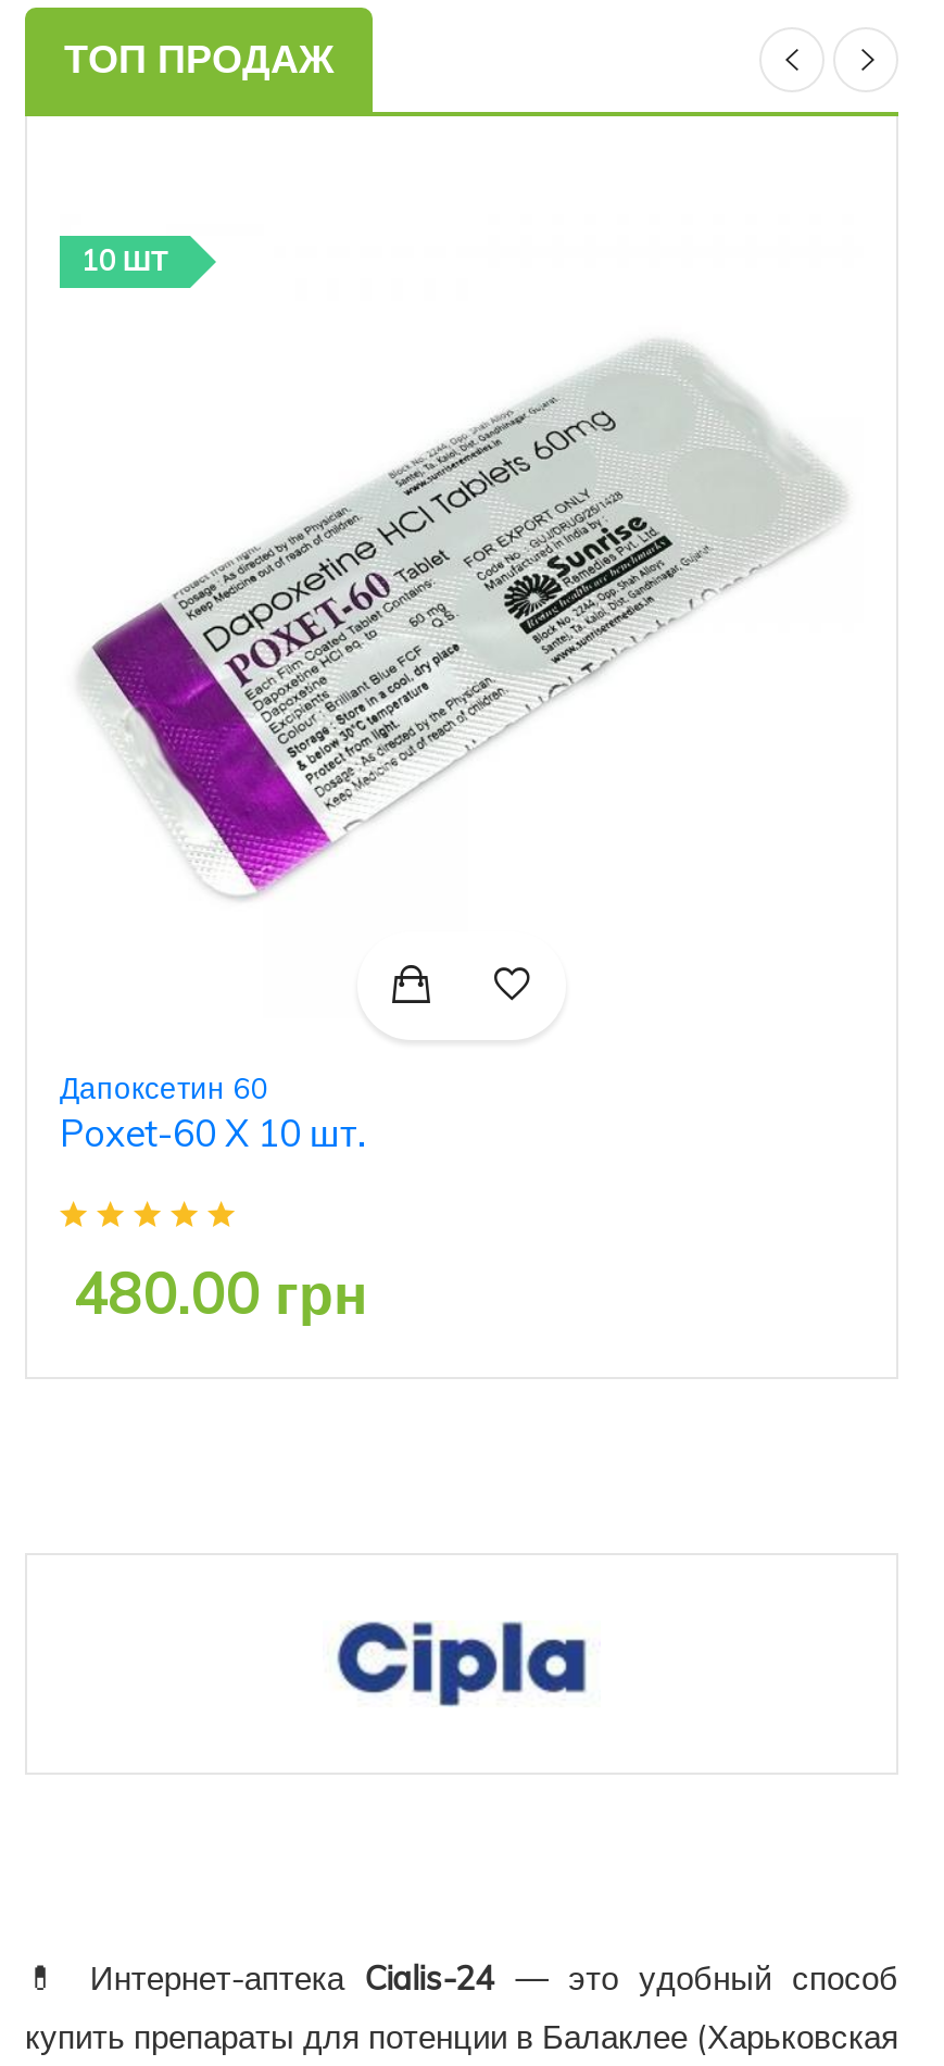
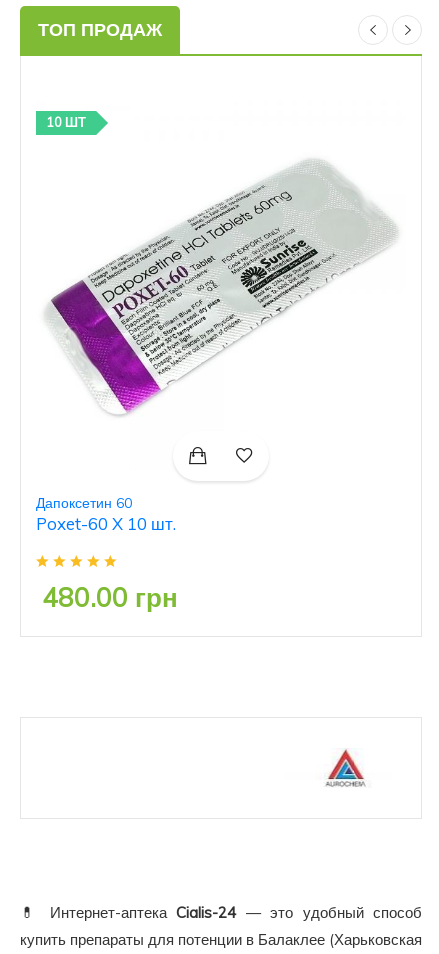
+ [image]

- [image]
